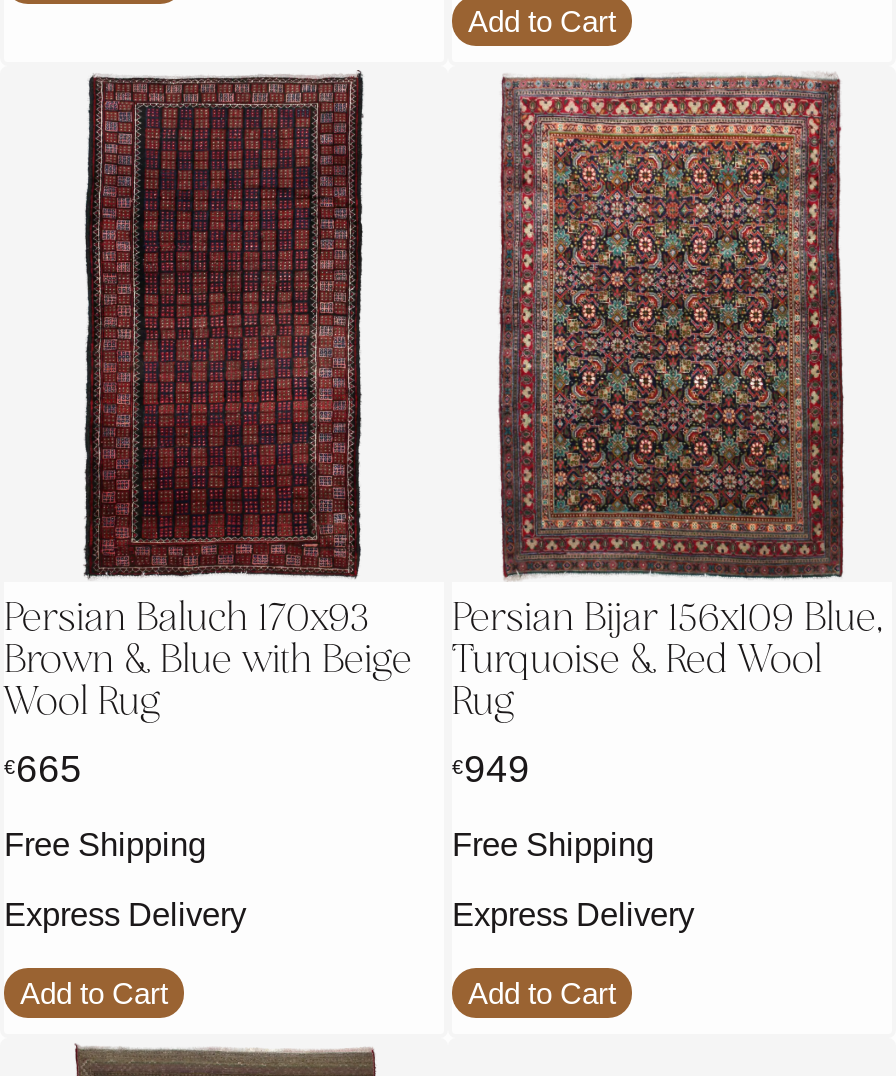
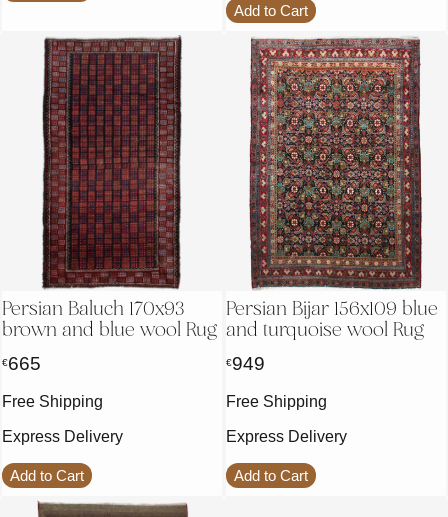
- Persian Bijar 156x109 Blue,
- Turquoise & Red Wool
- Rug
+ Persian Bijar 156x109 blue
+ and turquoise wool Rug

- Brown & Blue with Beige
- Wool Rug
+ brown and blue wool Rug
